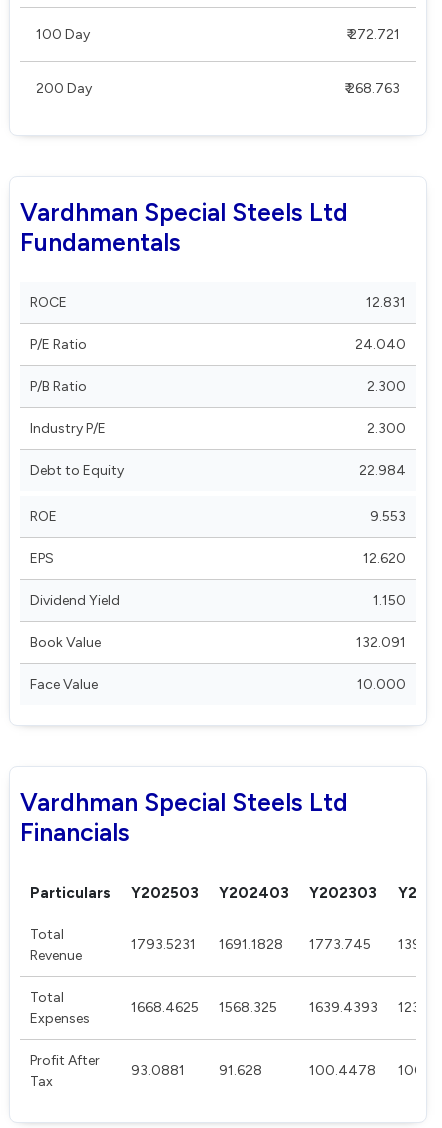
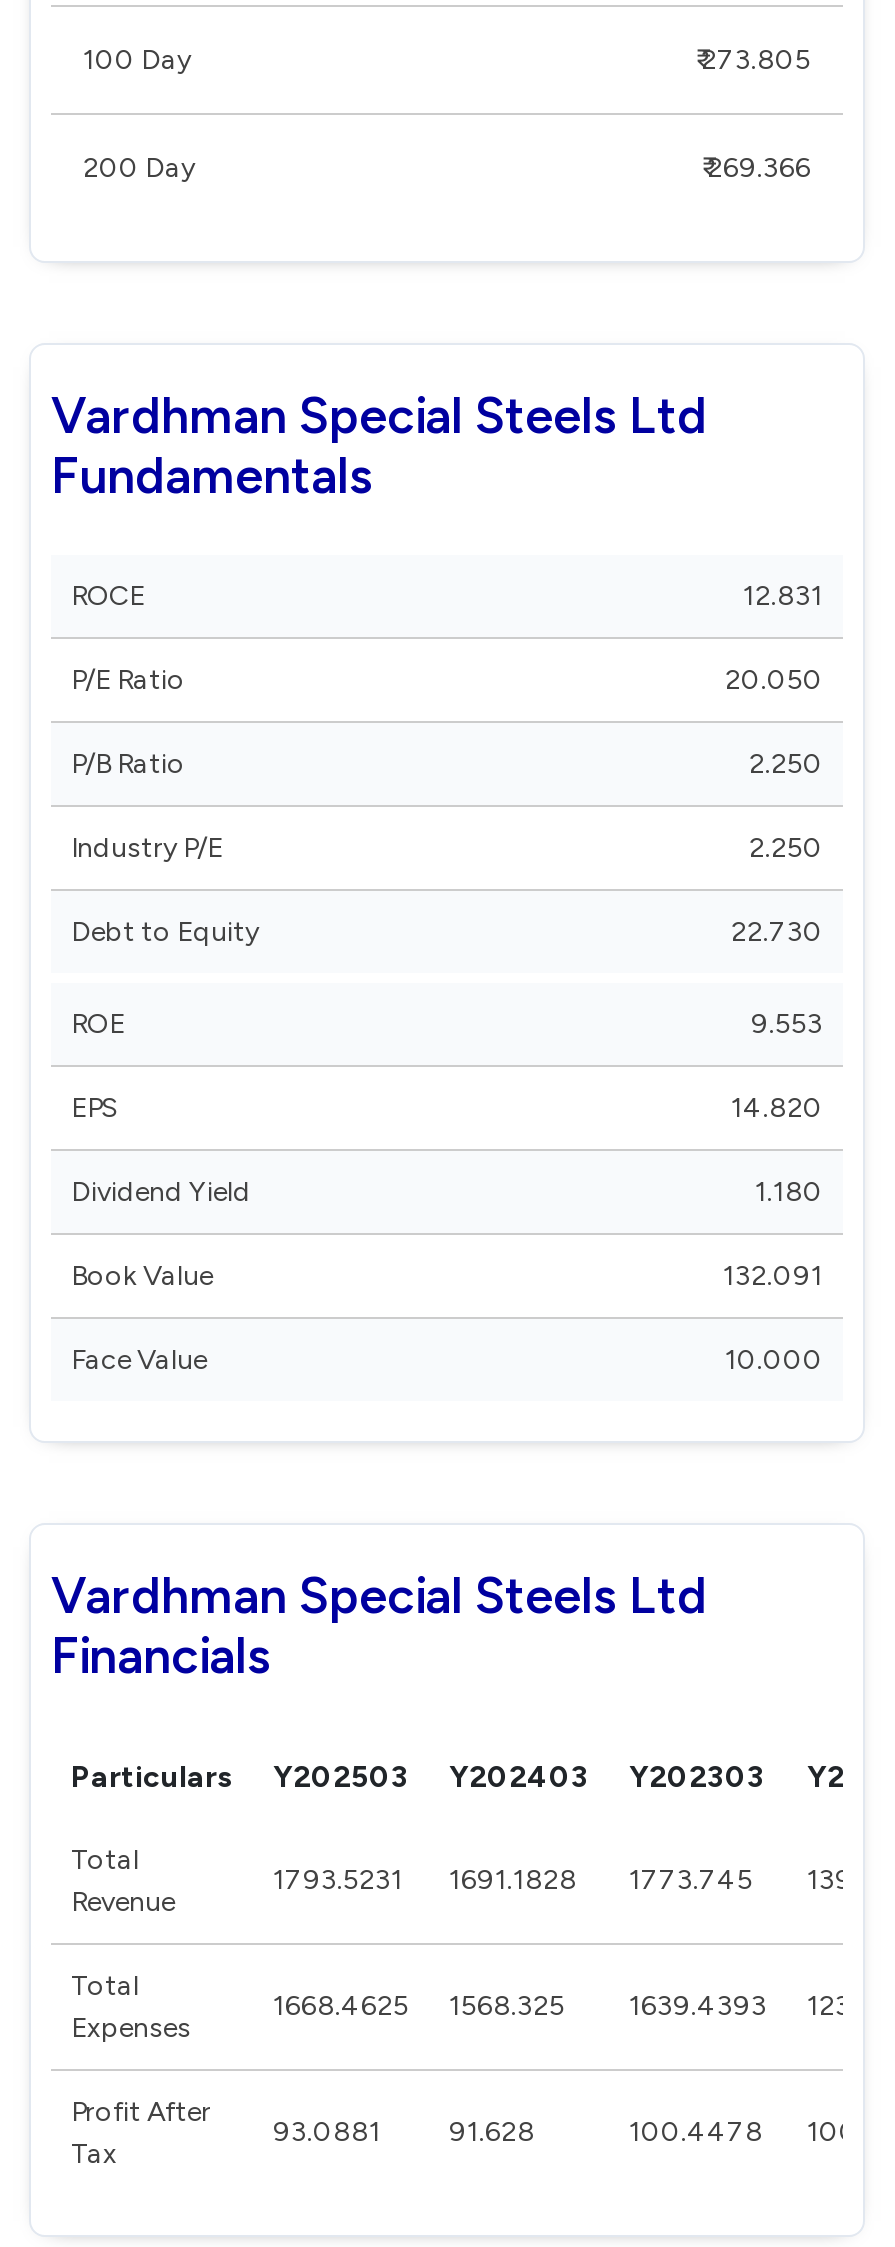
- ₹ 272.721
+ ₹ 273.805

- ₹ 268.763
+ ₹ 269.366

- 24.040
+ 20.050

- 2.300
+ 2.250

- 2.300
+ 2.250

- 22.984
+ 22.730

- 12.620
+ 14.820

- 1.150
+ 1.180
